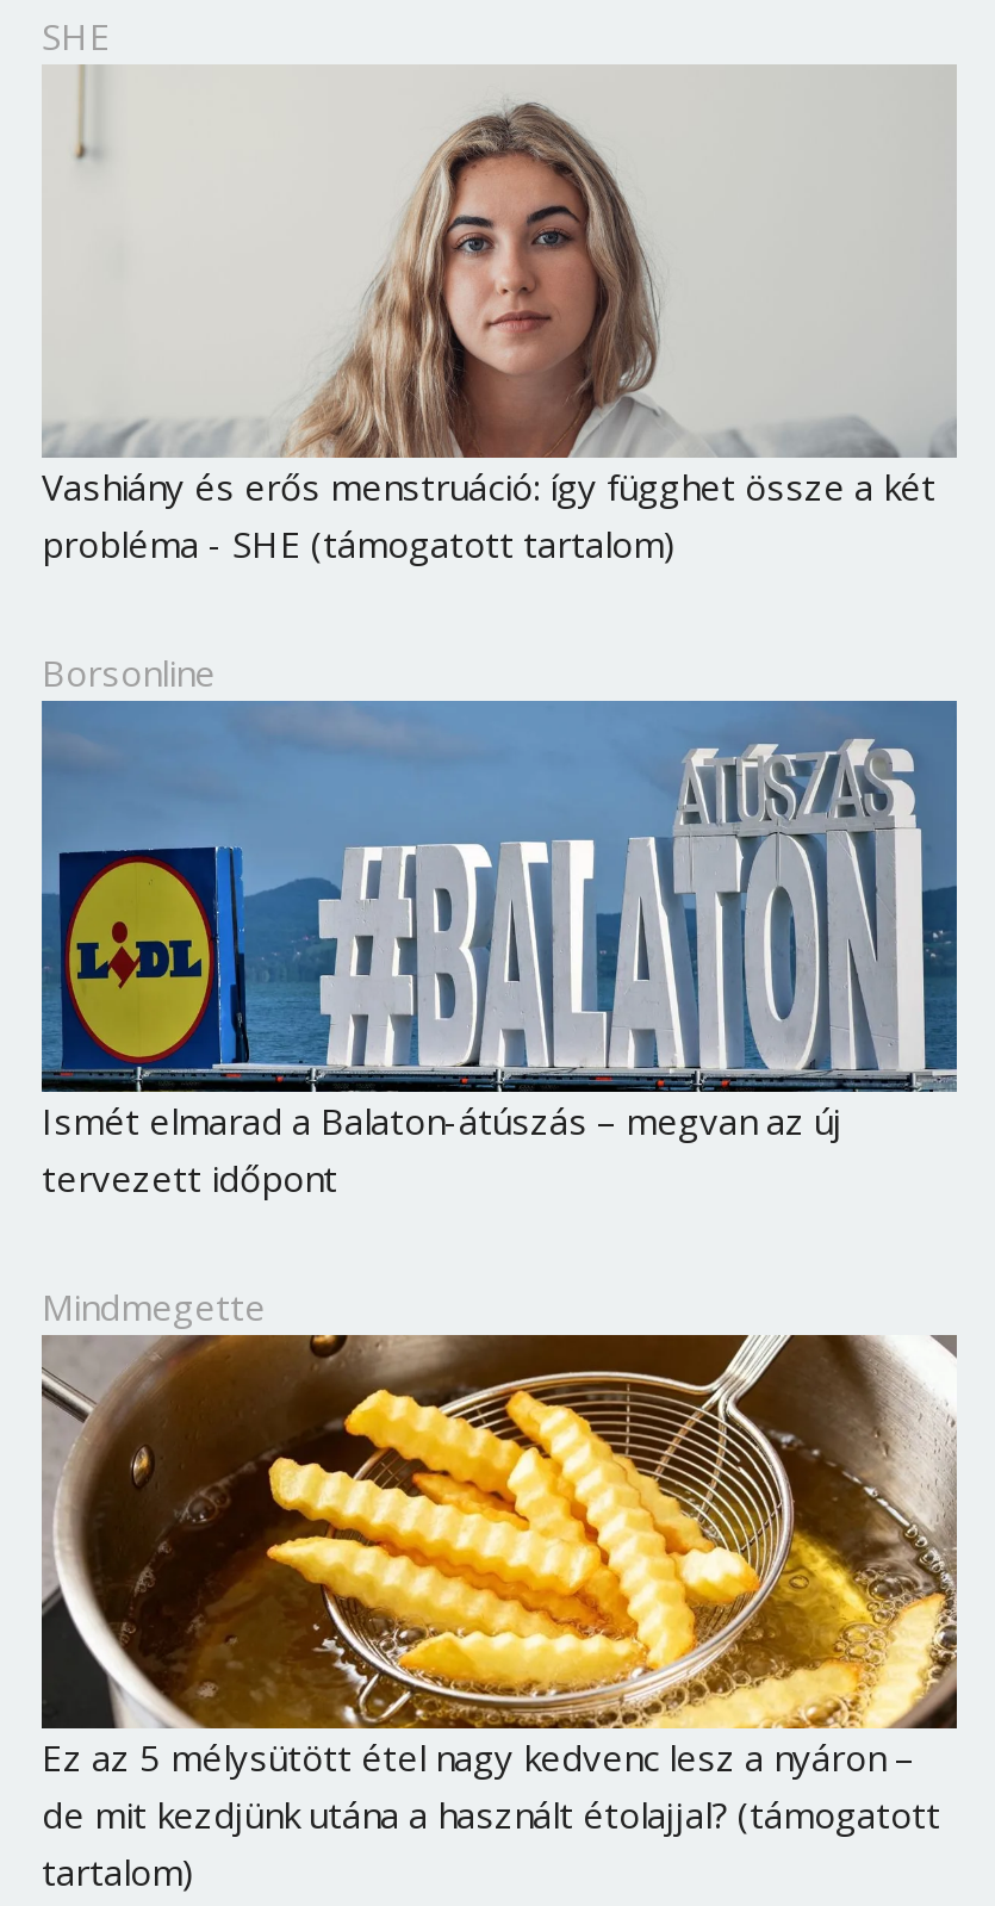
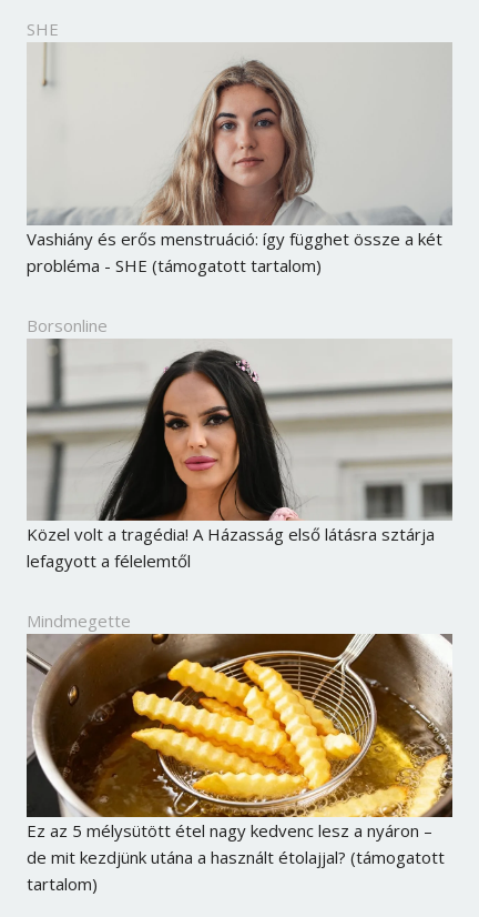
- [image]
- Ismét elmarad a Balaton-átúszás – megvan az új
- tervezett időpont
+ [image]
+ Közel volt a tragédia! A Házasság első látásra sztárja
+ lefagyott a félelemtől
